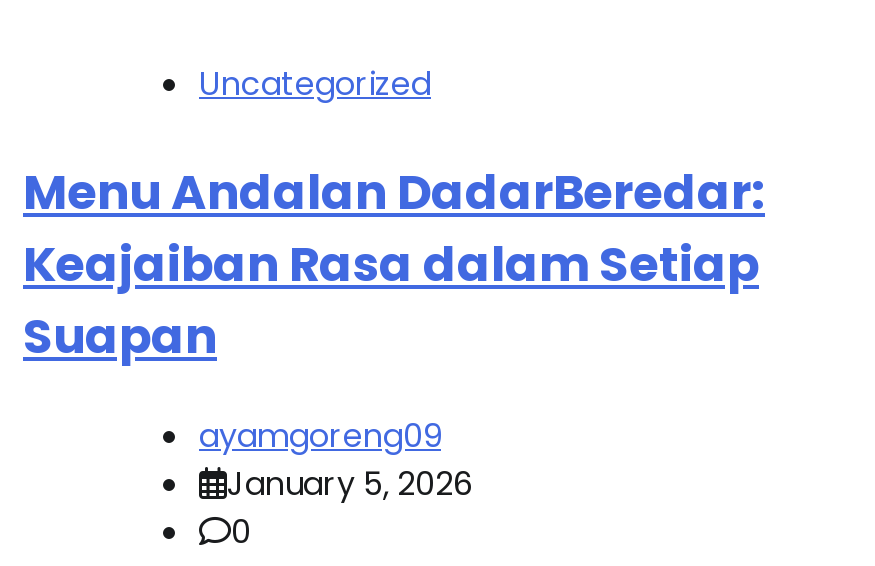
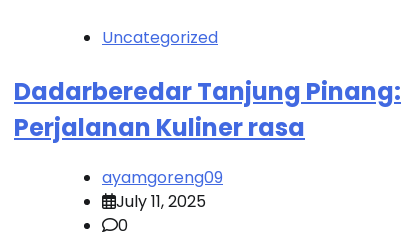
- Menu Andalan DadarBeredar:
- Keajaiban Rasa dalam Setiap
- Suapan
+ Dadarberedar Tanjung Pinang:
+ Perjalanan Kuliner rasa

- January 5, 2026
+ July 11, 2025
